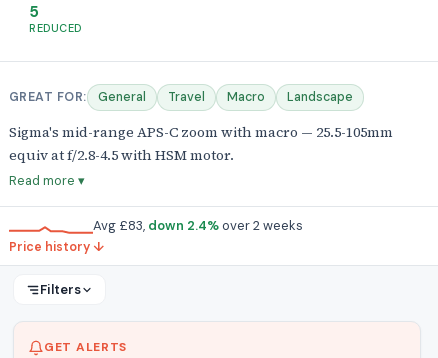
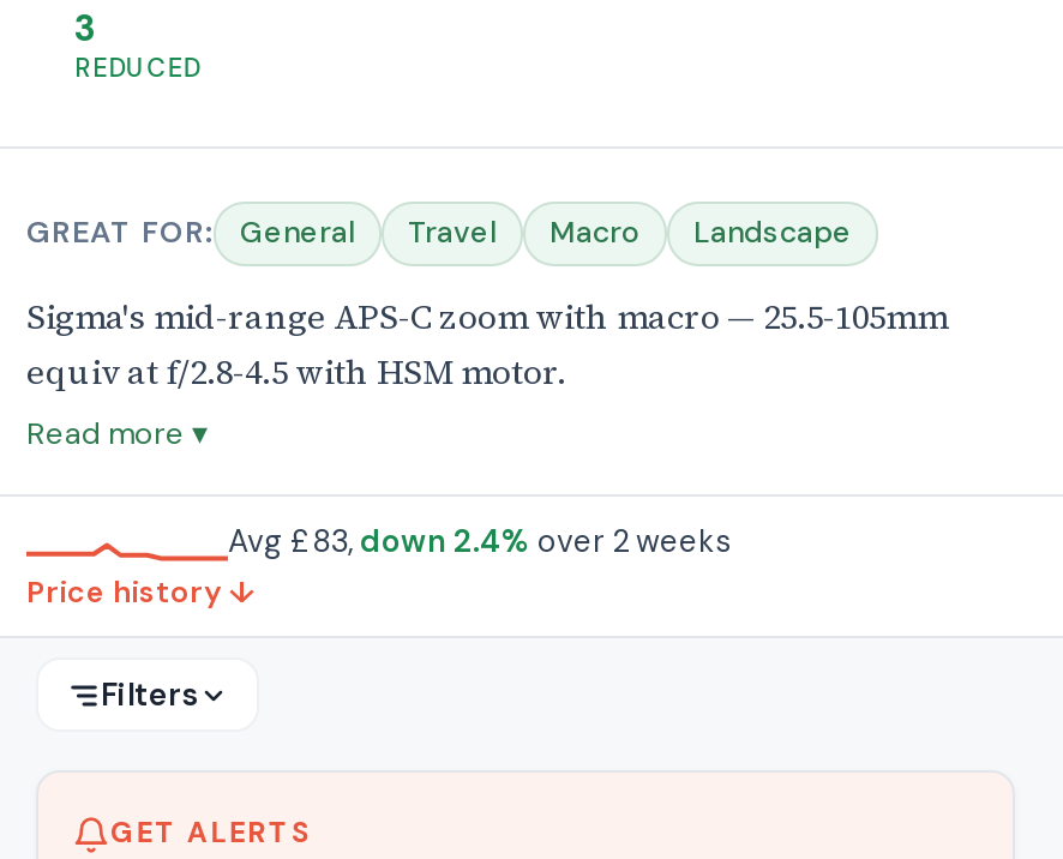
- 5
+ 3
